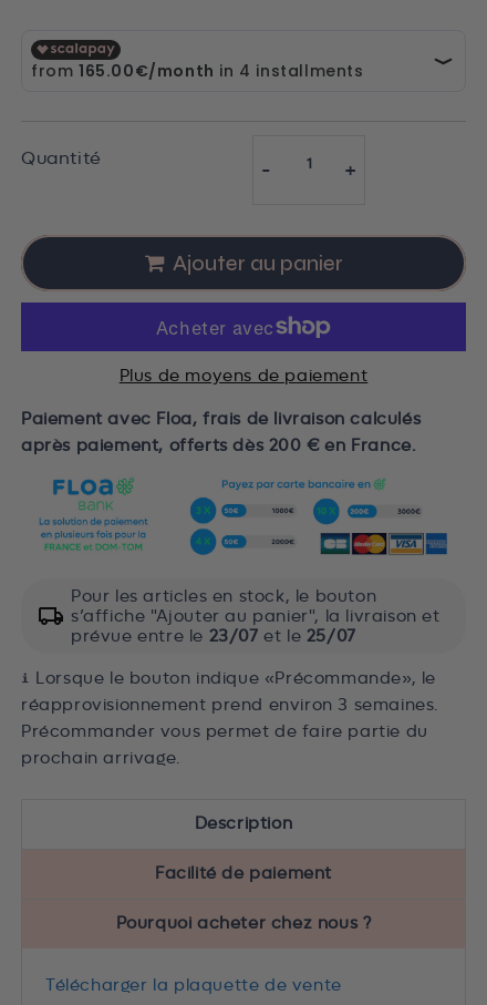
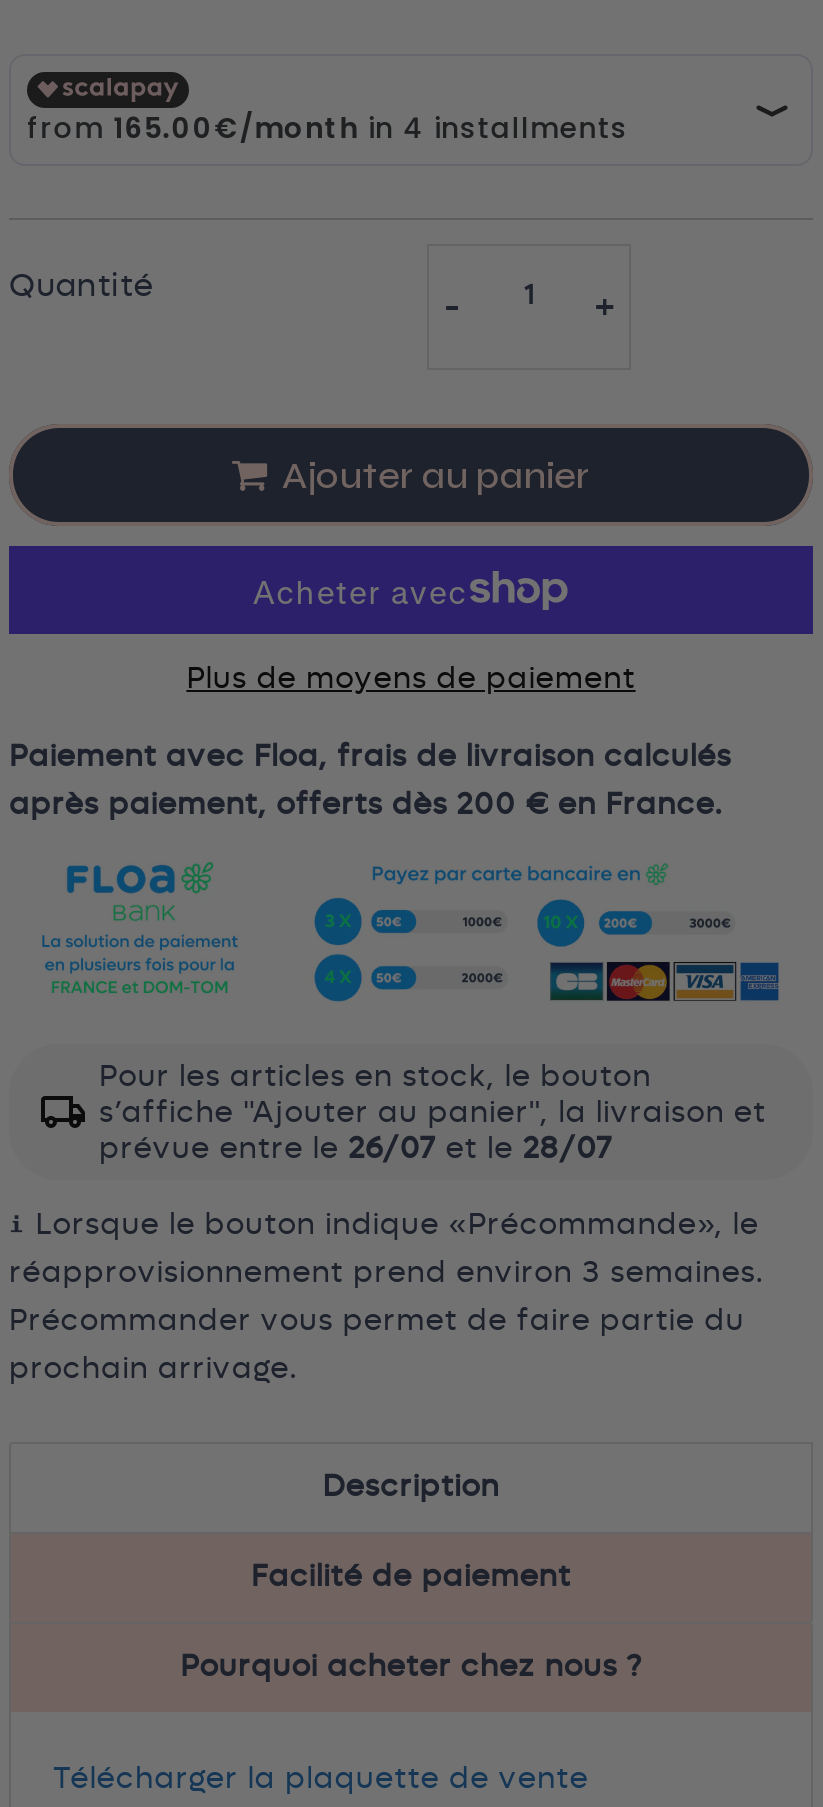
- prévue entre le 23/07 et le 25/07
+ prévue entre le 26/07 et le 28/07
